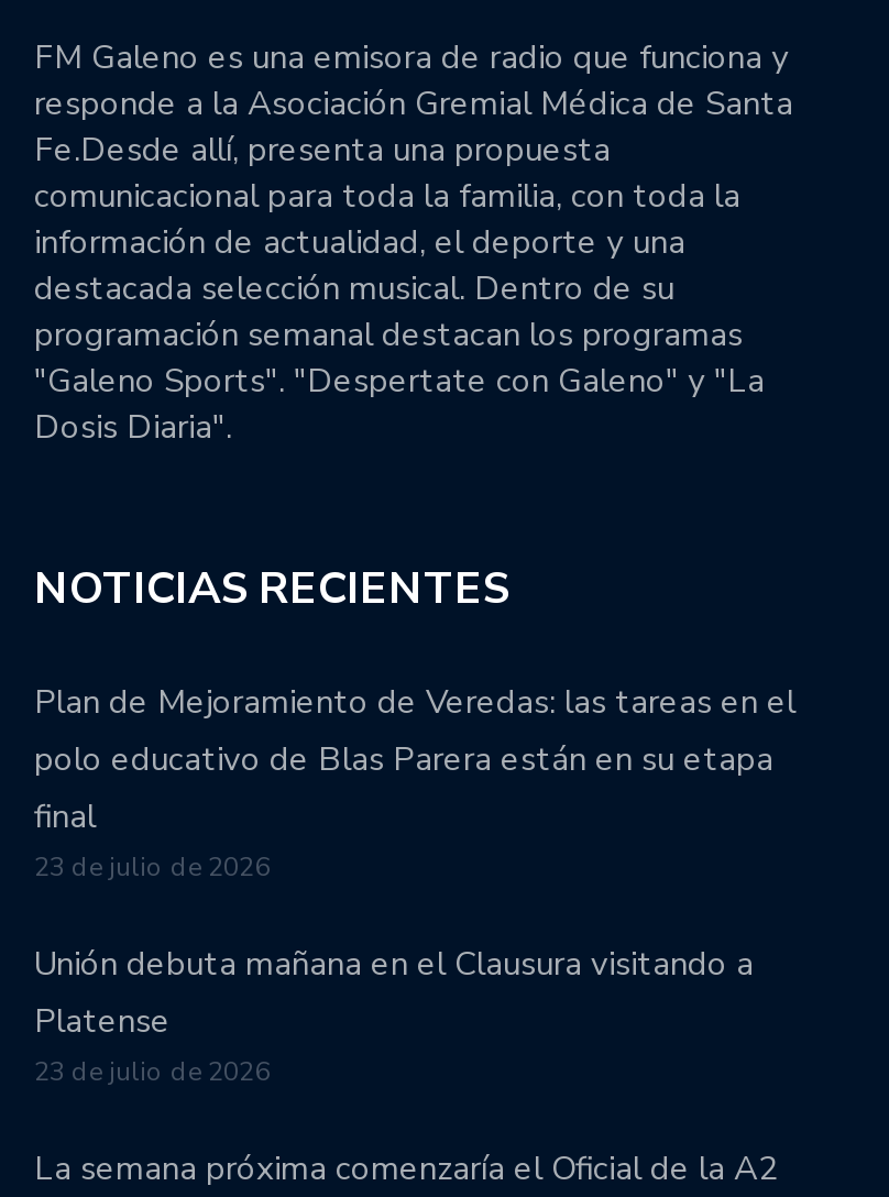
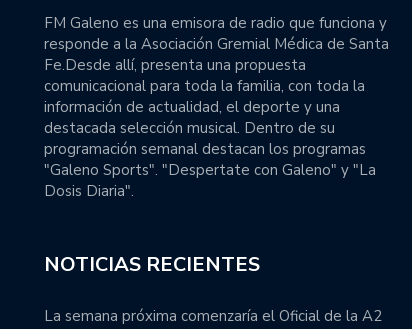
- Plan de Mejoramiento de Veredas: las tareas en el
- polo educativo de Blas Parera están en su etapa
- final
- 23 de julio de 2026
- Unión debuta mañana en el Clausura visitando a
- Platense
- 23 de julio de 2026
